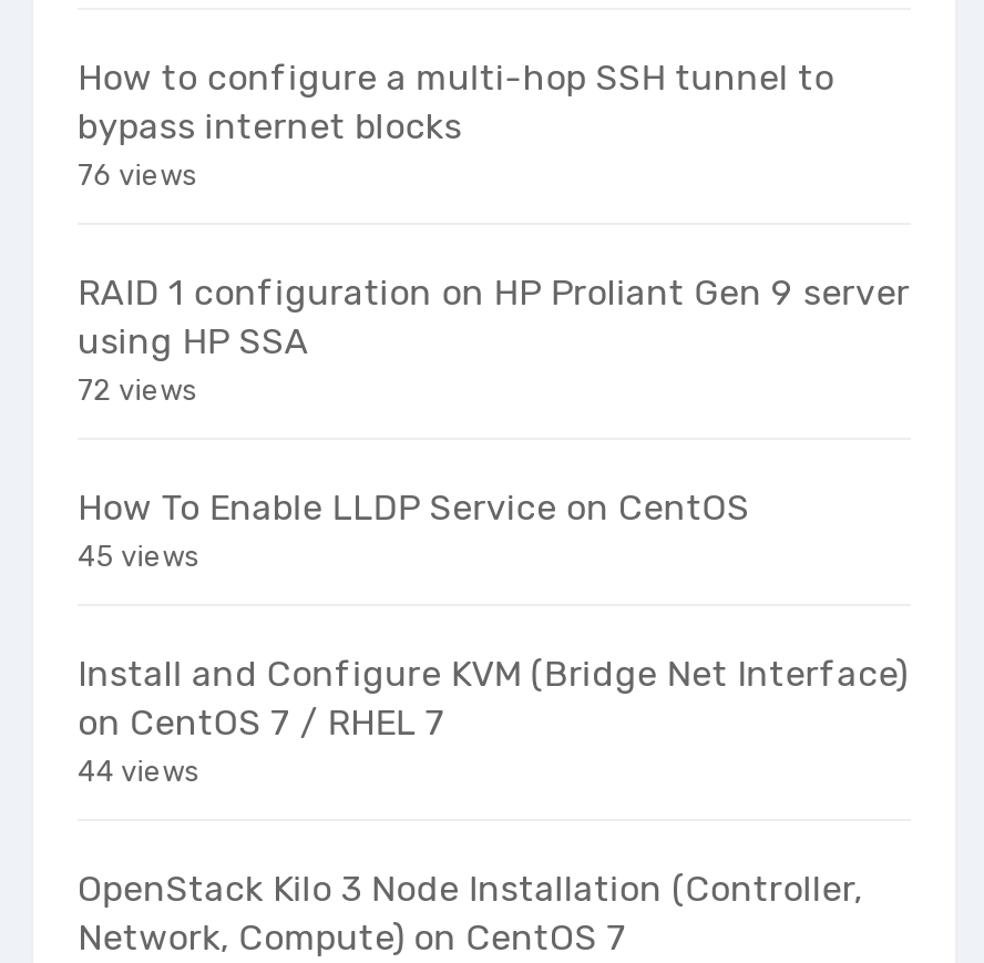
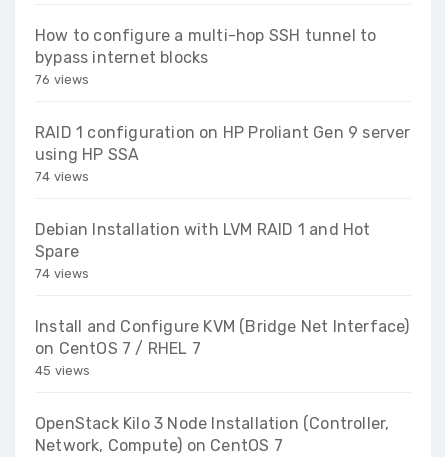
- 72 views
+ 74 views

- How To Enable LLDP Service on CentOS
- 45 views
+ Debian Installation with LVM RAID 1 and Hot
+ Spare
+ 74 views

- 44 views
+ 45 views
